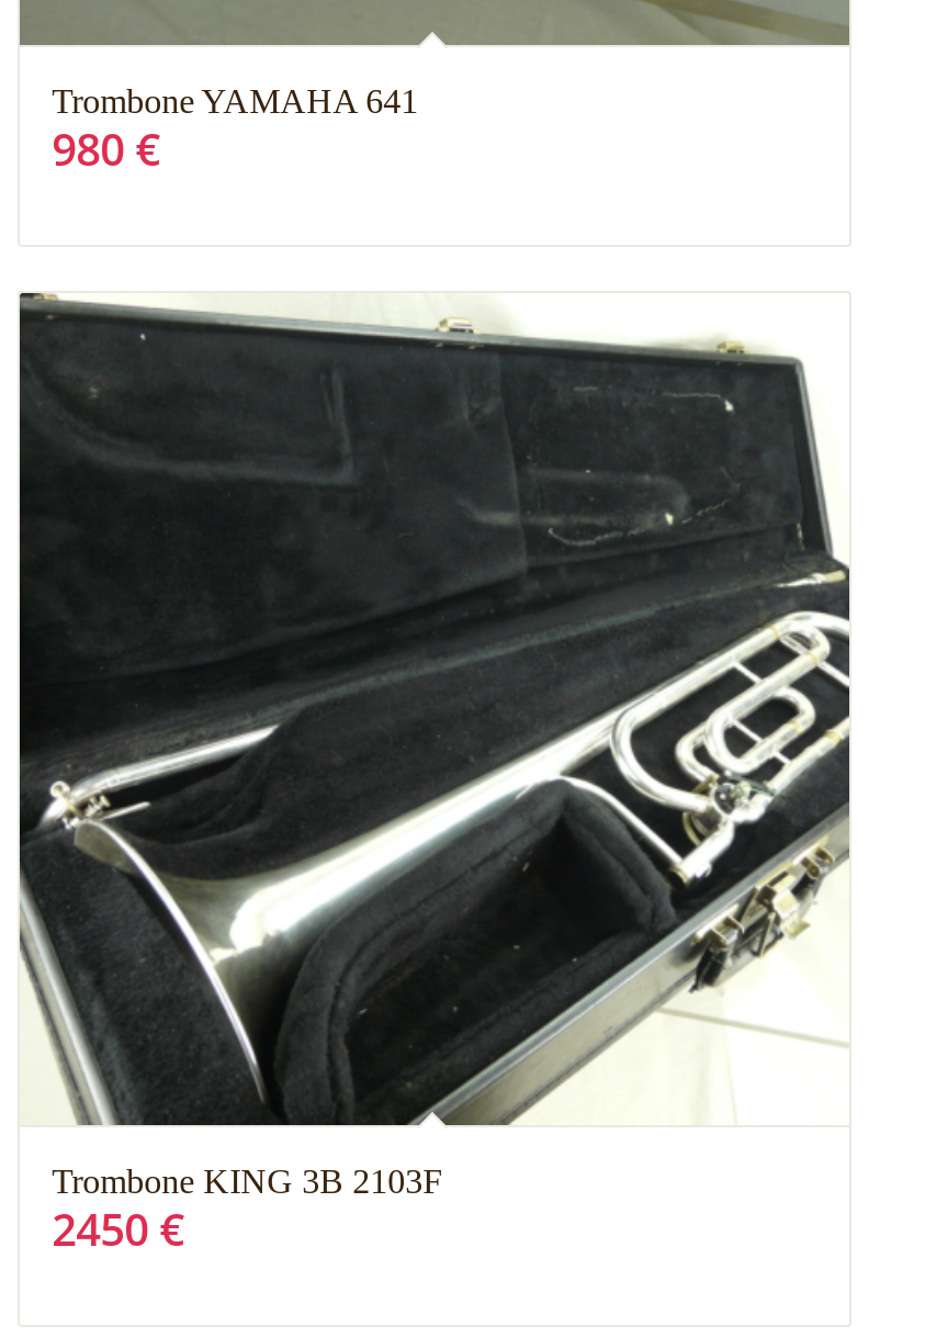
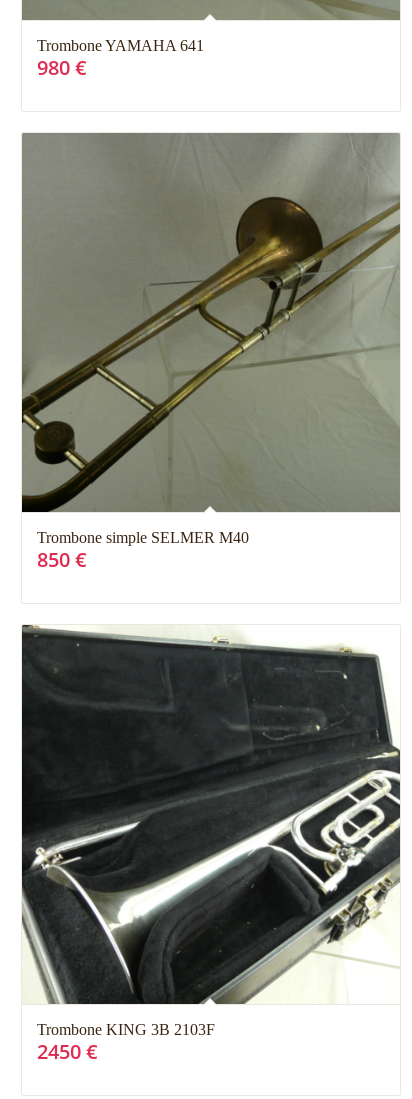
+ [image]
+ Trombone simple SELMER M40
+ 850 €
